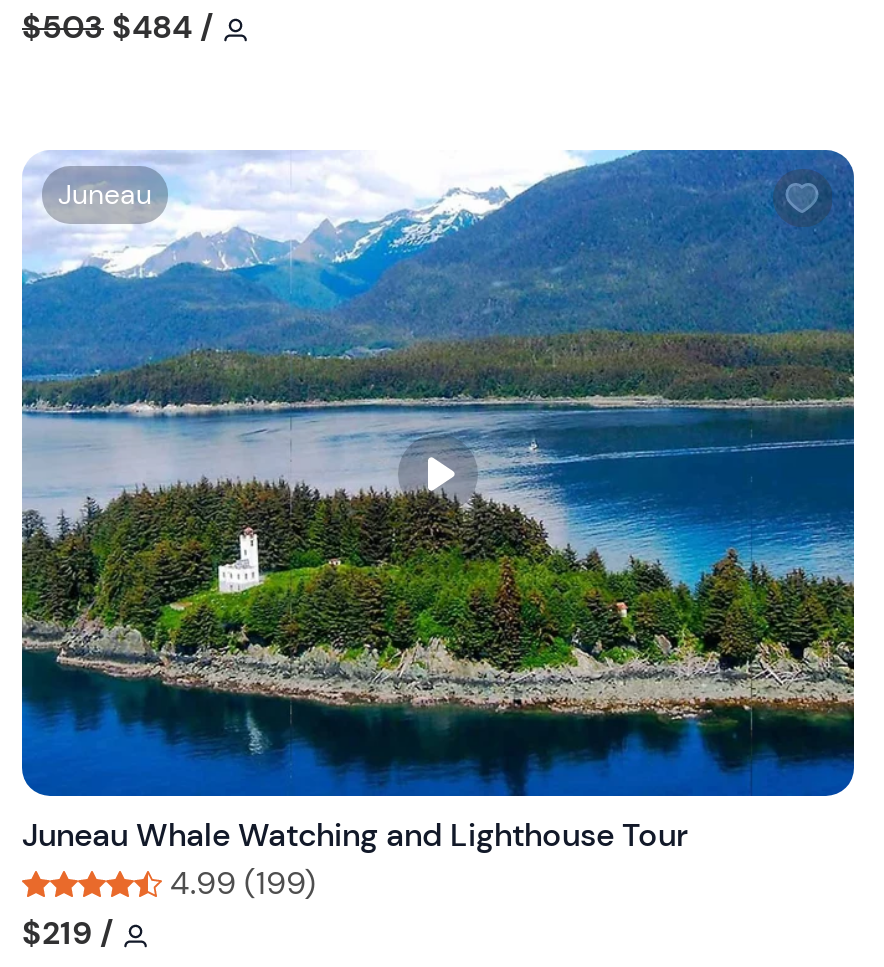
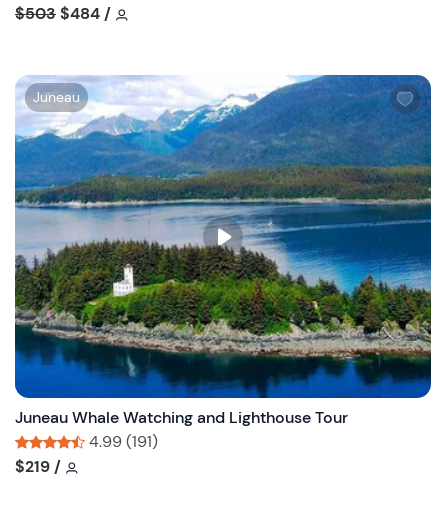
- 4.99 (199)
+ 4.99 (191)
